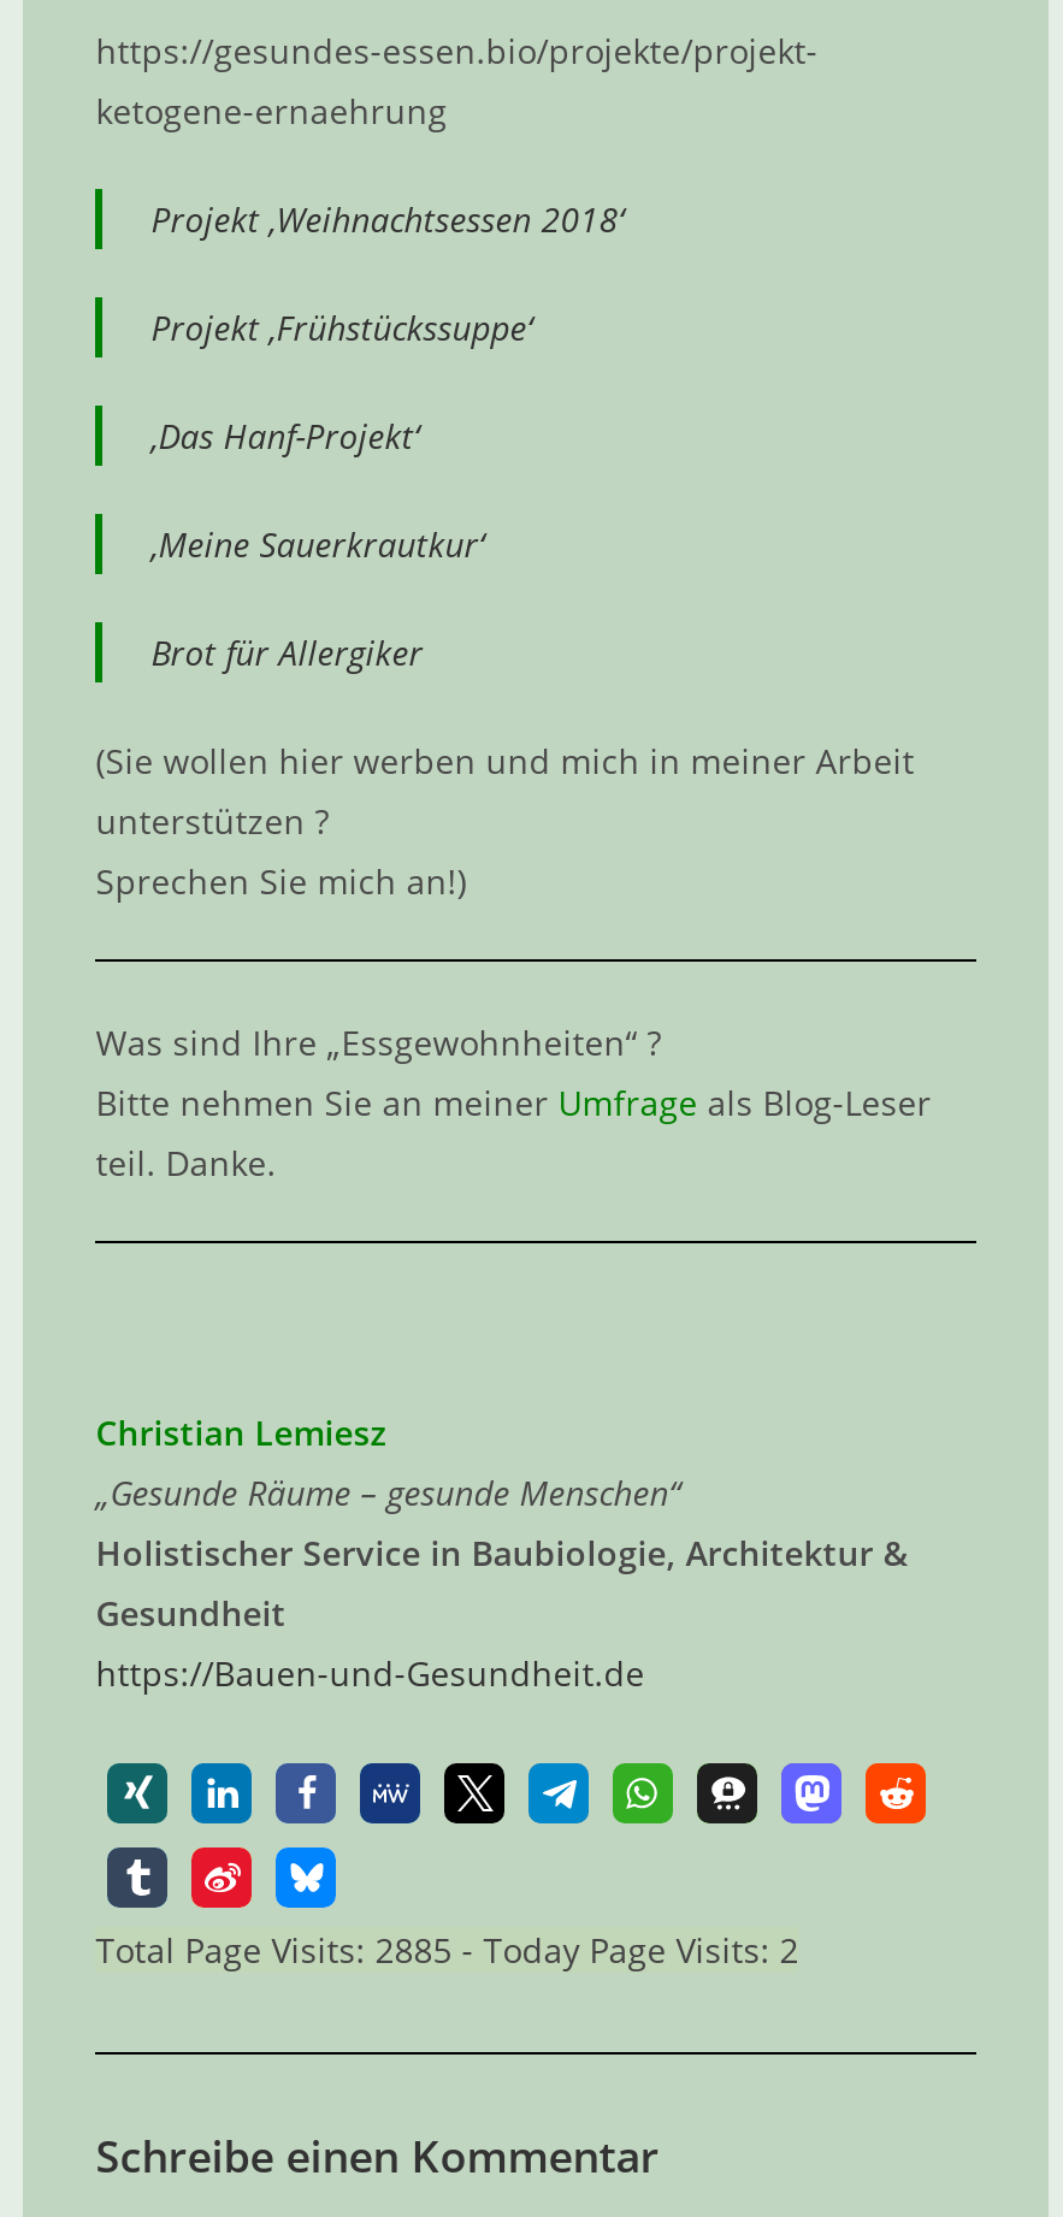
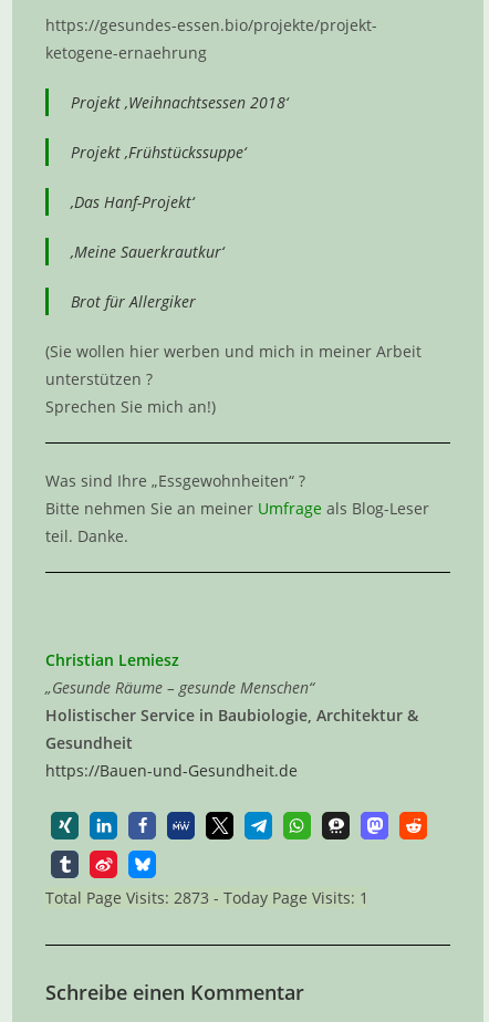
- Total Page Visits: 2885 - Today Page Visits: 2
+ Total Page Visits: 2873 - Today Page Visits: 1
